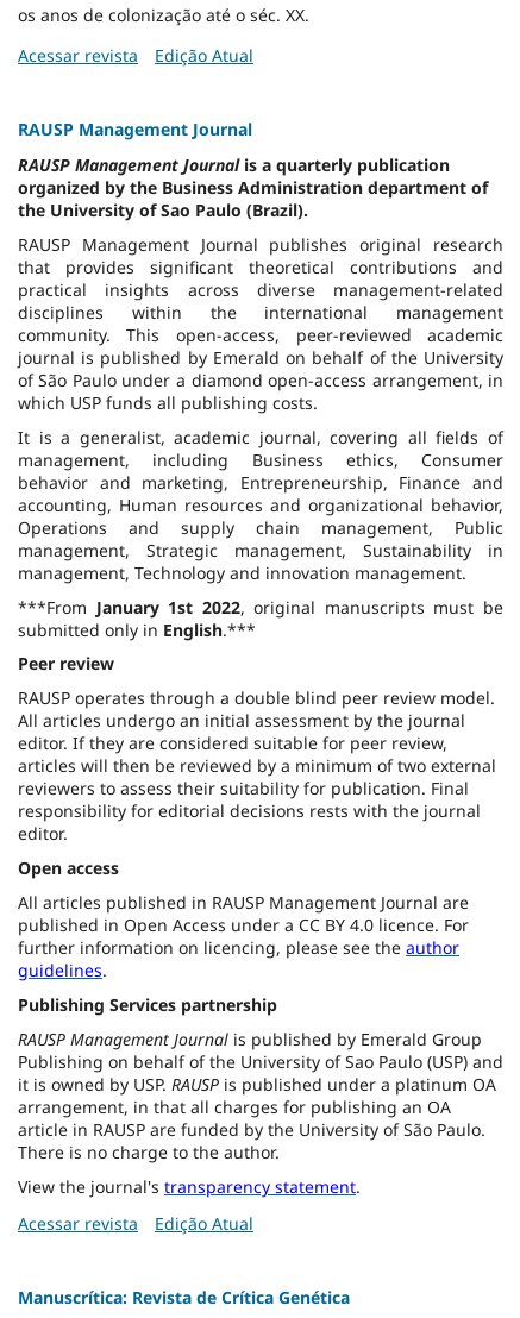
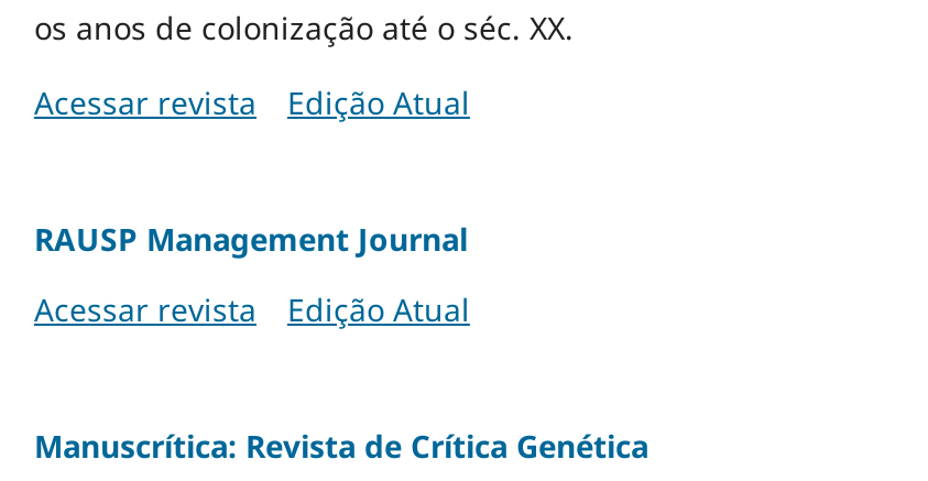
- RAUSP Management Journal is a quarterly publication
- organized by the Business Administration department of
- the University of Sao Paulo (Brazil).
- RAUSP Management Journal publishes original research
- that provides significant theoretical contributions and
- practical insights across diverse management-related
- disciplines within the international management
- community. This open-access, peer-reviewed academic
- journal is published by Emerald on behalf of the University
- of São Paulo under a diamond open-access arrangement, in
- which USP funds all publishing costs.
- It is a generalist, academic journal, covering all fields of
- management, including Business ethics, Consumer
- behavior and marketing, Entrepreneurship, Finance and
- accounting, Human resources and organizational behavior,
- Operations and supply chain management, Public
- management, Strategic management, Sustainability in
- management, Technology and innovation management.
- ***From January 1st 2022, original manuscripts must be
- submitted only in English.***
- Peer review
- RAUSP operates through a double blind peer review model.
- All articles undergo an initial assessment by the journal
- editor. If they are considered suitable for peer review,
- articles will then be reviewed by a minimum of two external
- reviewers to assess their suitability for publication. Final
- responsibility for editorial decisions rests with the journal
- editor.
- Open access
- All articles published in RAUSP Management Journal are
- published in Open Access under a CC BY 4.0 licence. For
- further information on licencing, please see the author
- guidelines.
- Publishing Services partnership
- RAUSP Management Journal is published by Emerald Group
- Publishing on behalf of the University of Sao Paulo (USP) and
- it is owned by USP. RAUSP is published under a platinum OA
- arrangement, in that all charges for publishing an OA
- article in RAUSP are funded by the University of São Paulo.
- There is no charge to the author.
- View the journal's transparency statement.
